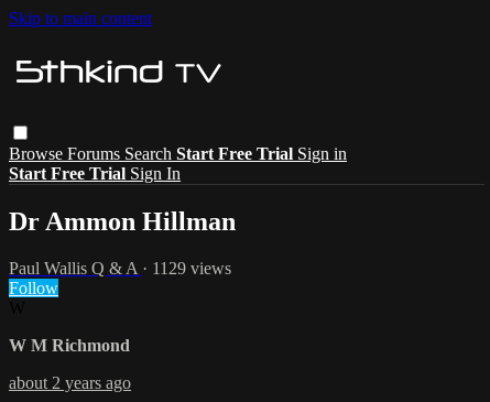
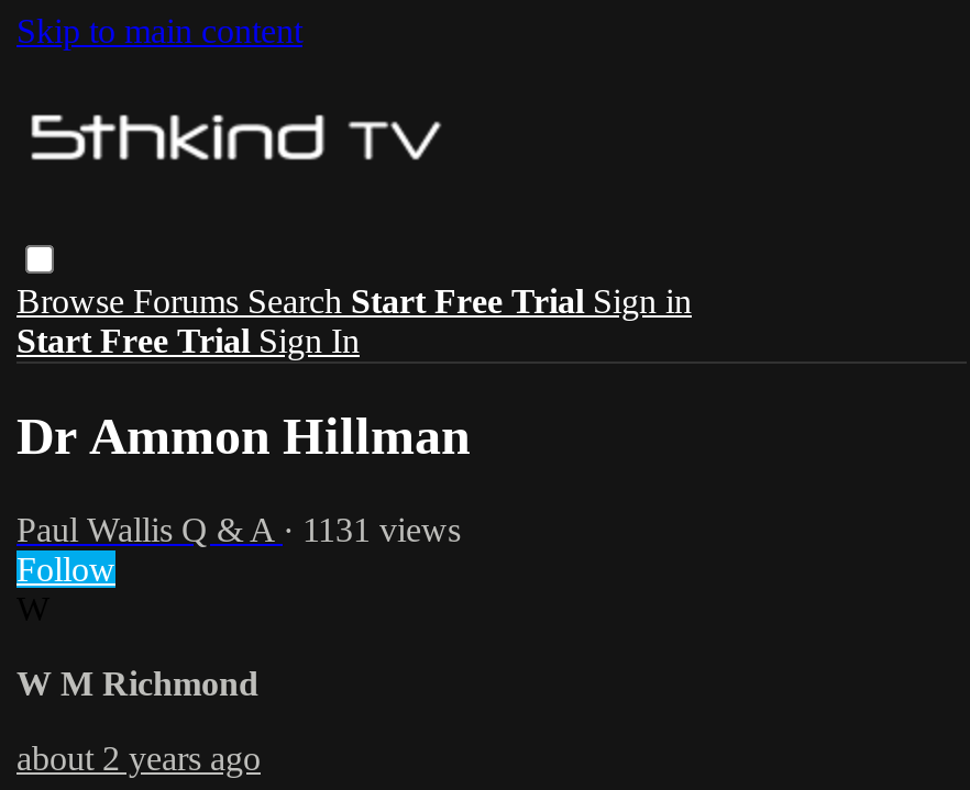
- Paul Wallis Q & A · 1129 views
+ Paul Wallis Q & A · 1131 views
